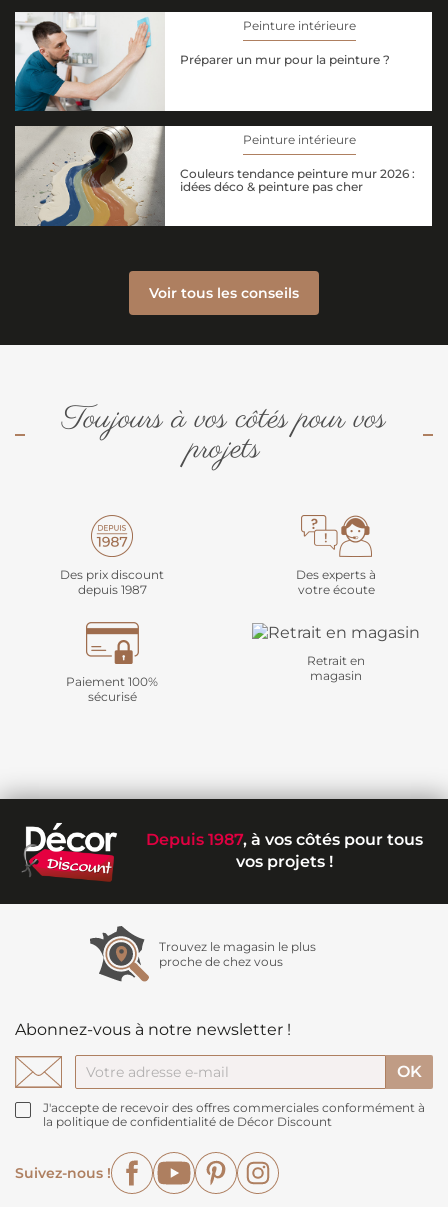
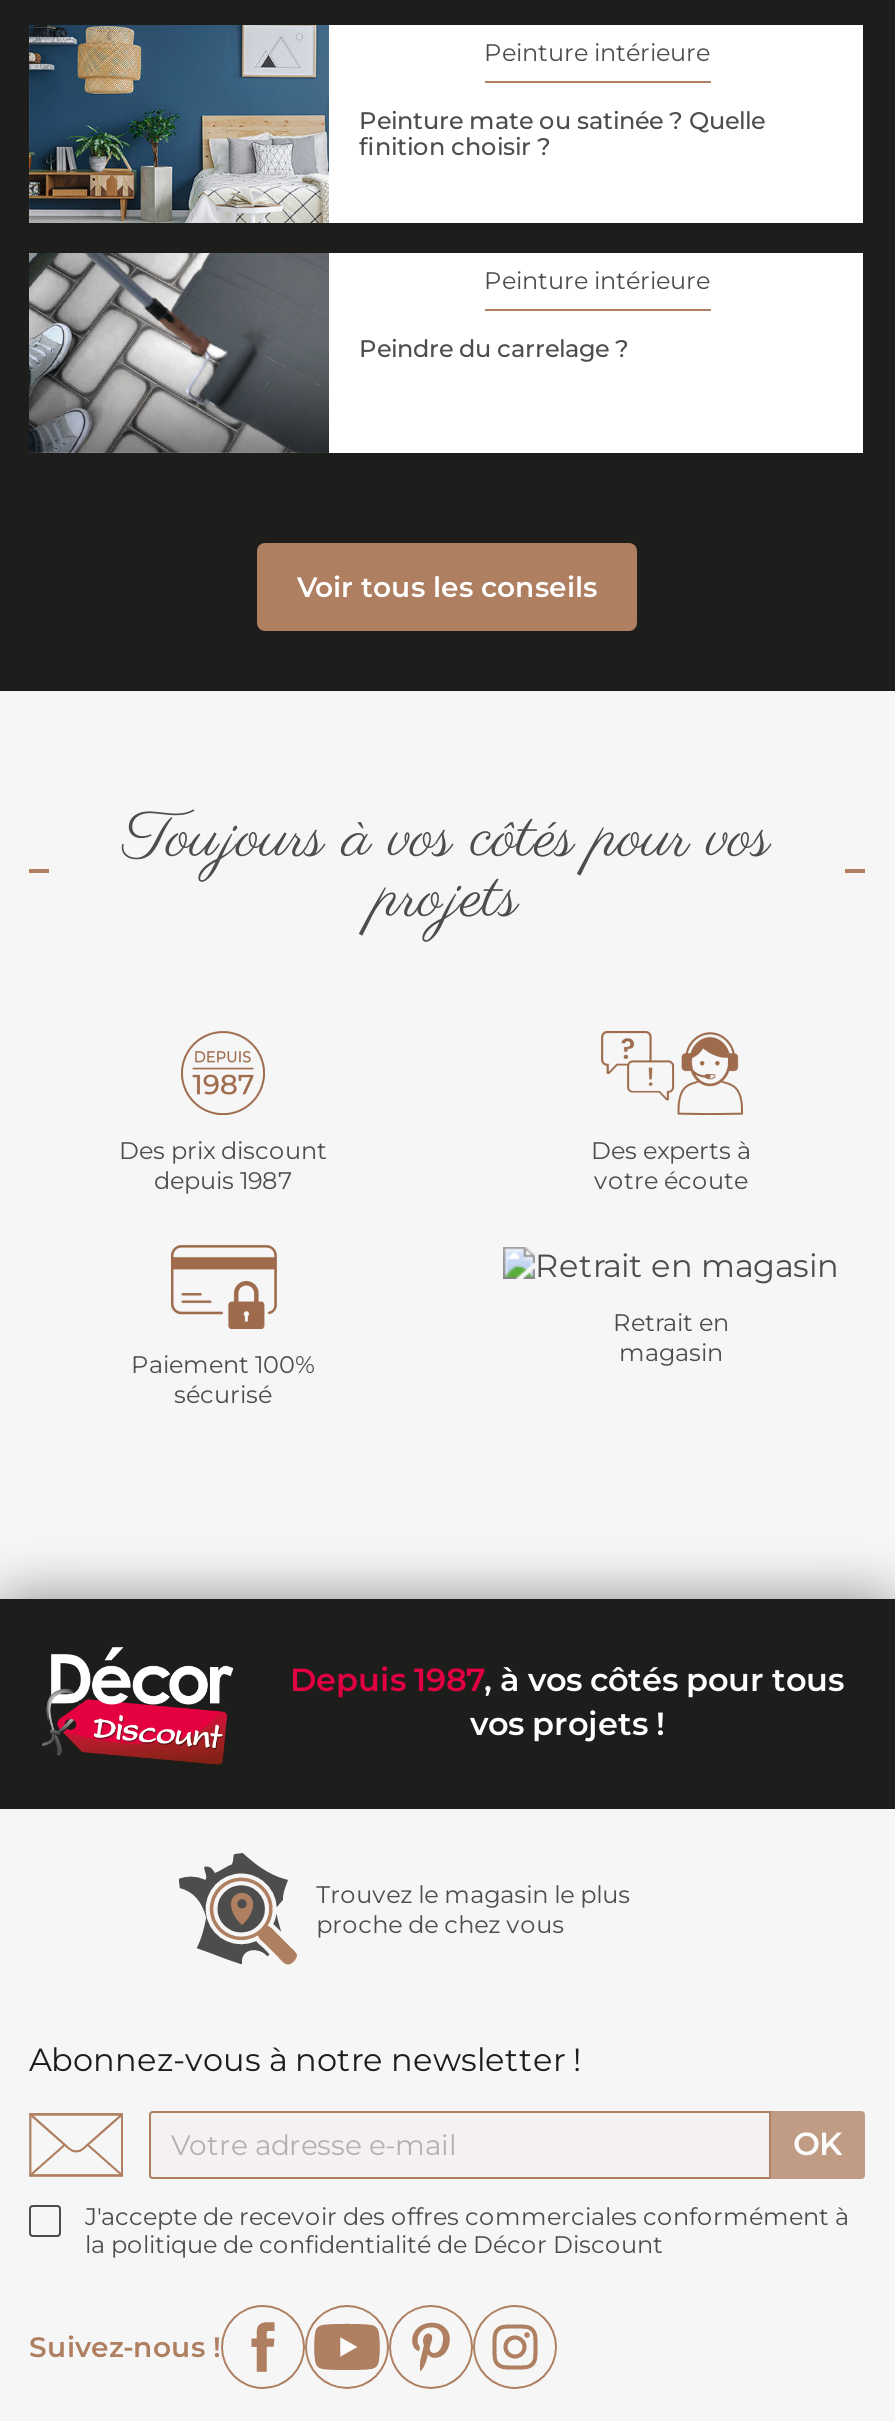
- [image]
- Préparer un mur pour la peinture ?
+ [image]
+ Peinture mate ou satinée ? Quelle
+ finition choisir ?

- [image]
- Couleurs tendance peinture mur 2026 :
- idées déco & peinture pas cher
+ [image]
+ Peindre du carrelage ?
